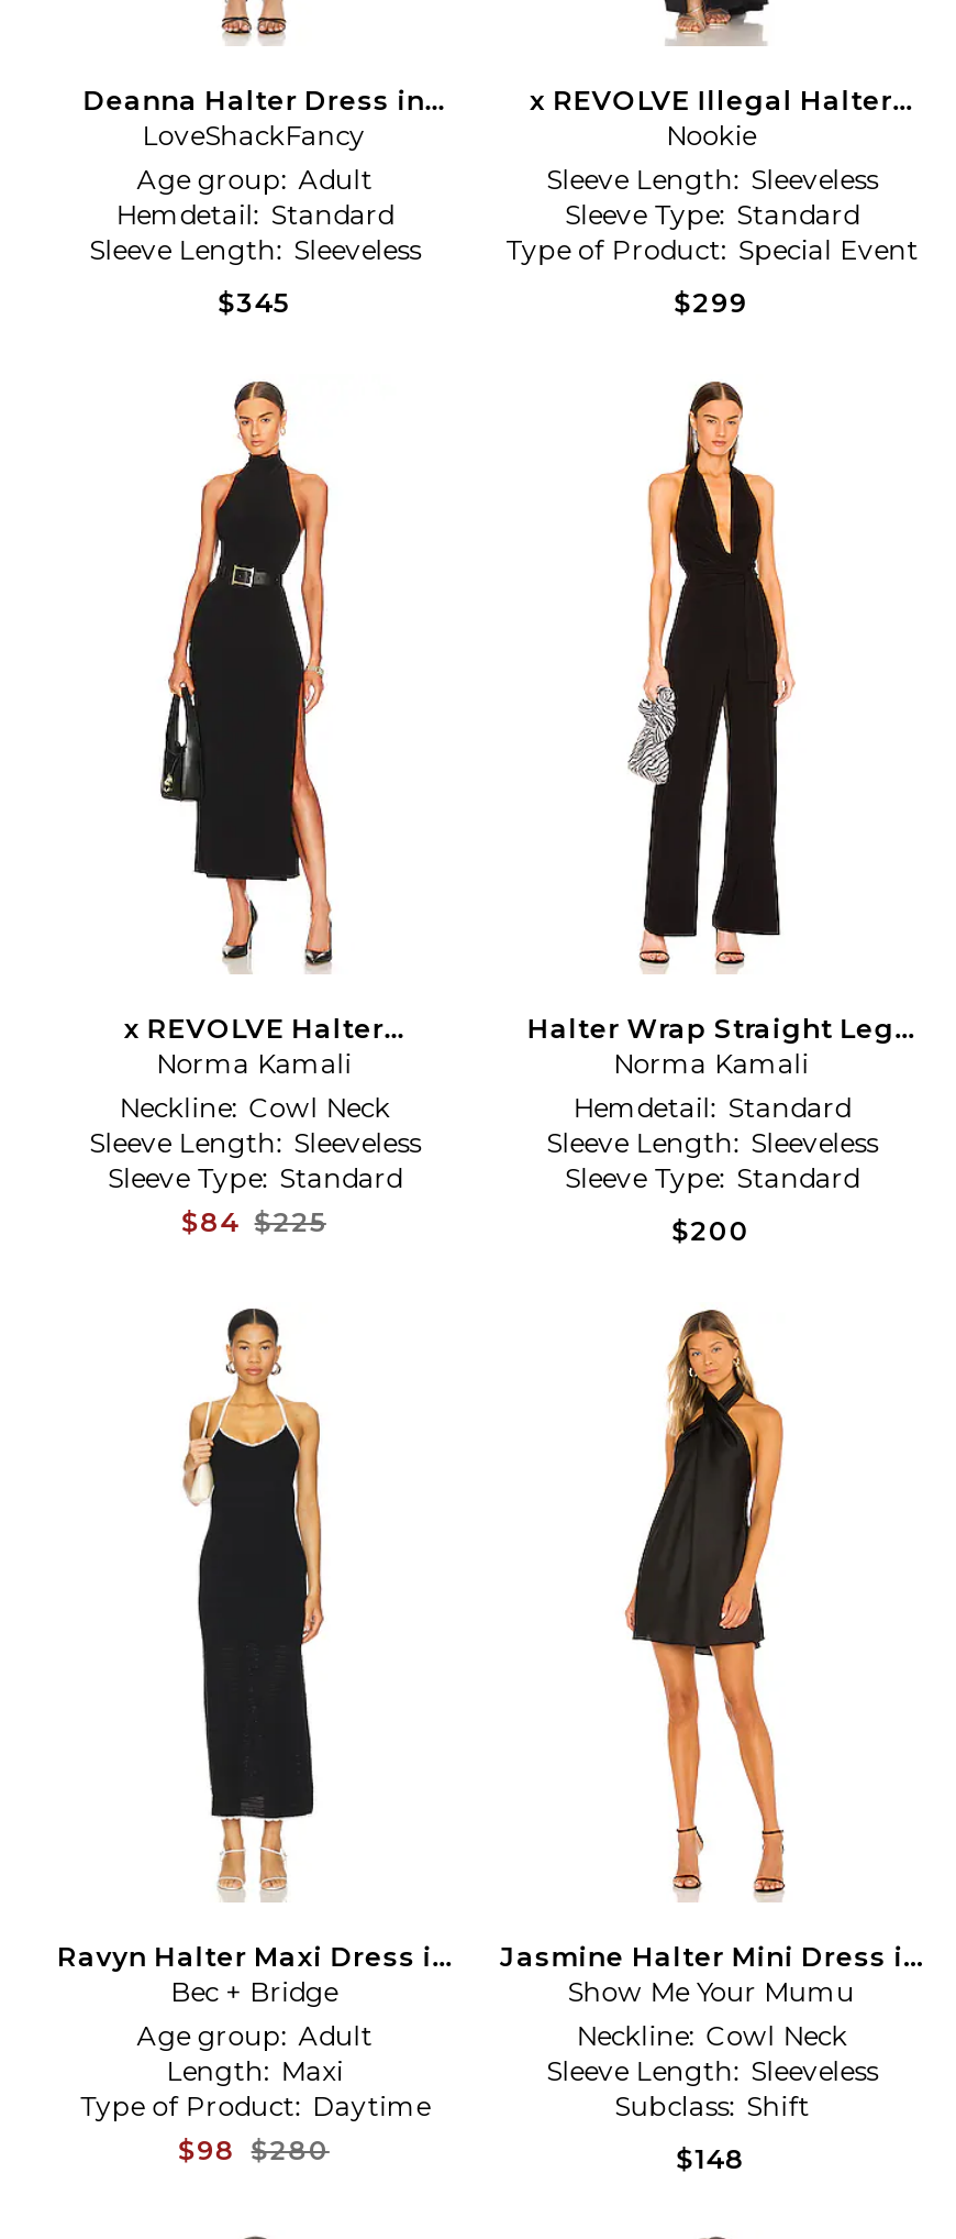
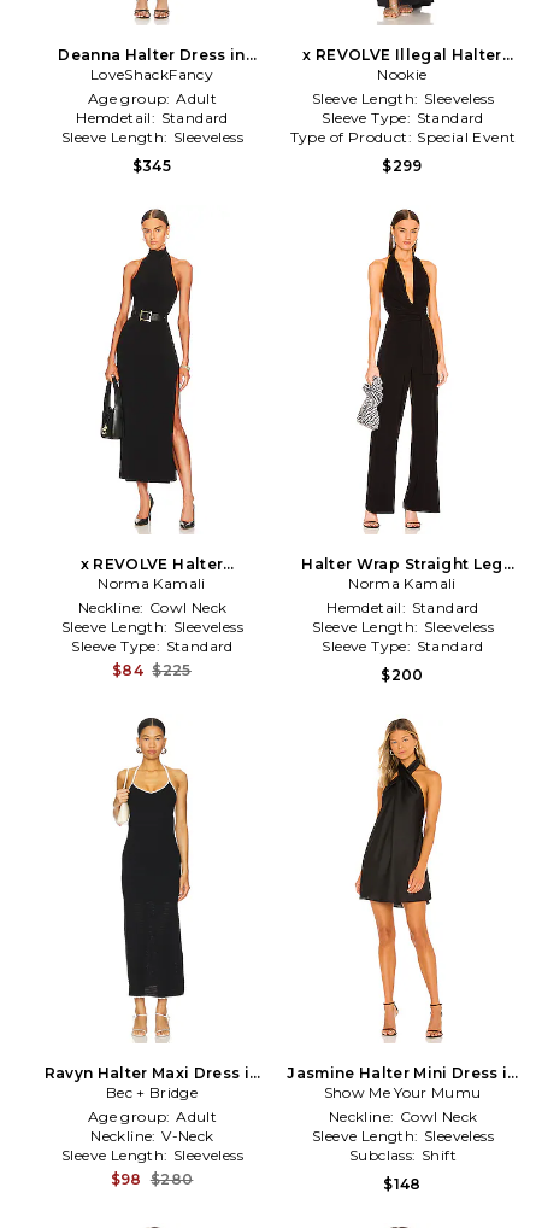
- Length: Maxi
- Type of Product: Daytime
+ Neckline: V-Neck
+ Sleeve Length: Sleeveless
